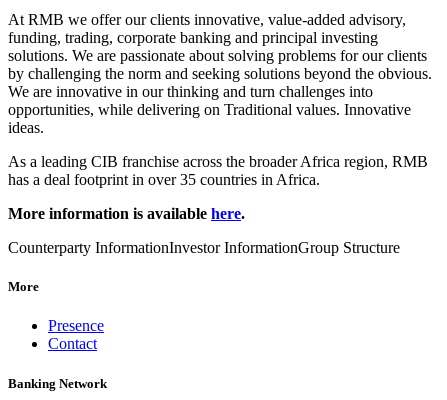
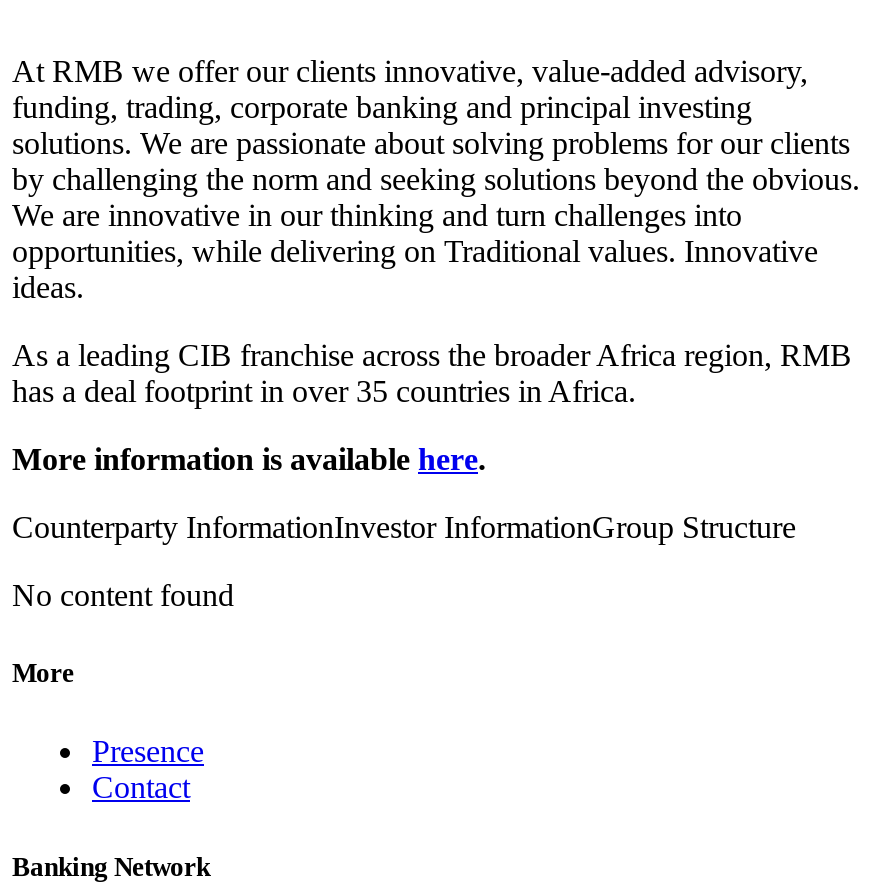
+ No content found
